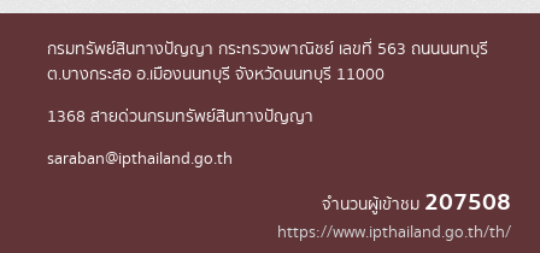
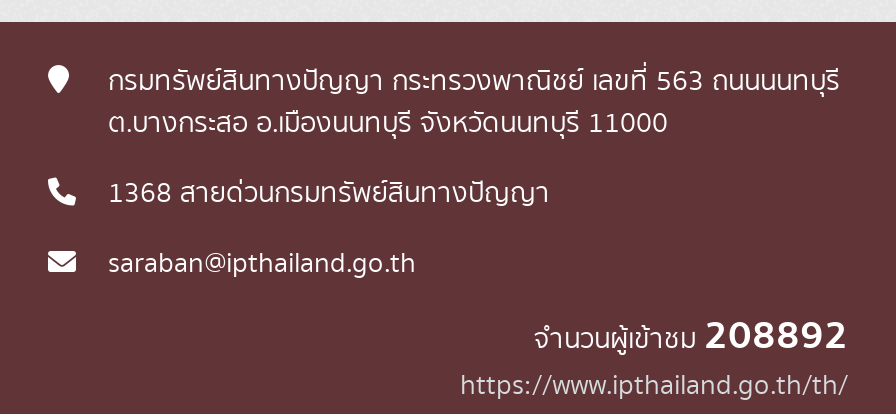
- จำนวนผู้เข้าชม207508
+ จำนวนผู้เข้าชม208892
